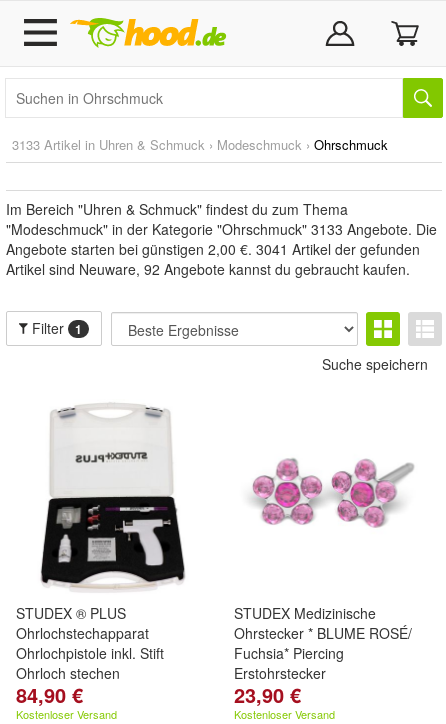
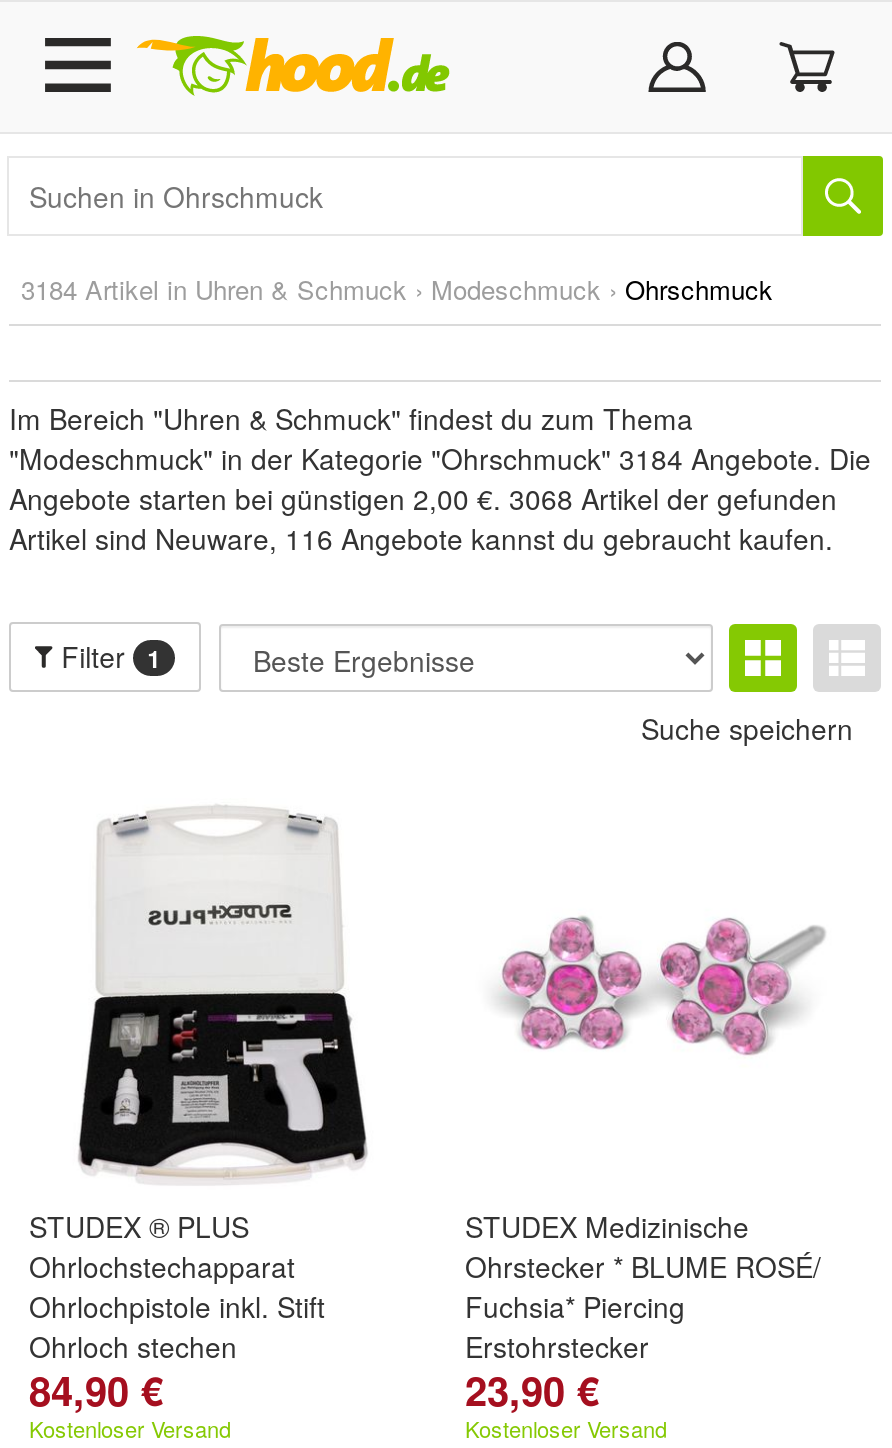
- 3133 Artikel in Uhren & Schmuck › Modeschmuck › Ohrschmuck
+ 3184 Artikel in Uhren & Schmuck › Modeschmuck › Ohrschmuck

- "Modeschmuck" in der Kategorie "Ohrschmuck" 3133 Angebote. Die
+ "Modeschmuck" in der Kategorie "Ohrschmuck" 3184 Angebote. Die

- Angebote starten bei günstigen 2,00 €. 3041 Artikel der gefunden
+ Angebote starten bei günstigen 2,00 €. 3068 Artikel der gefunden

- Artikel sind Neuware, 92 Angebote kannst du gebraucht kaufen.
+ Artikel sind Neuware, 116 Angebote kannst du gebraucht kaufen.
